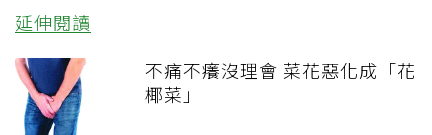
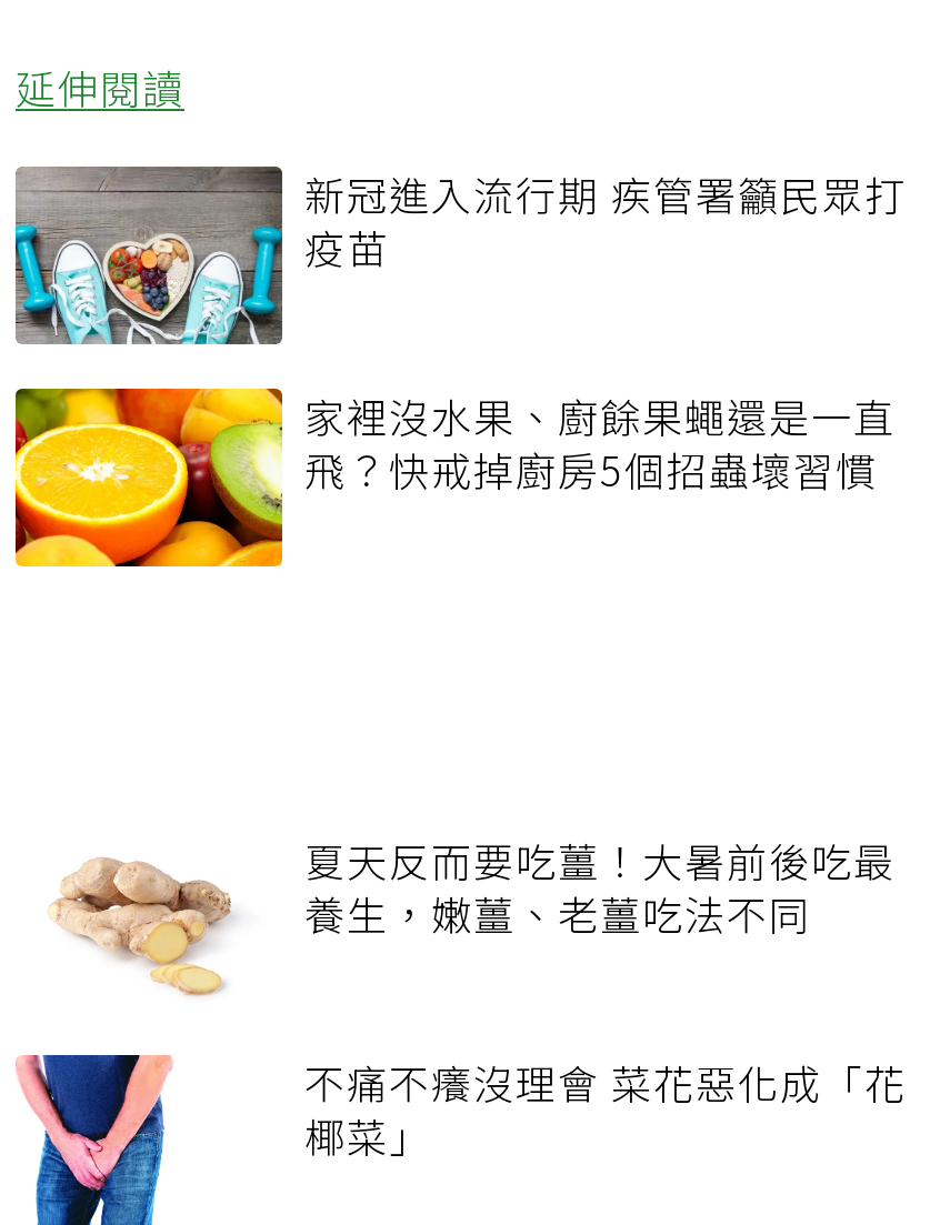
+ [image]
+ 新冠進入流行期 疾管署籲民眾打
+ 疫苗
+ 家裡沒水果、廚餘果蠅還是一直
+ 飛？快戒掉廚房5個招蟲壞習慣

+ [image]

+ [image]
+ 夏天反而要吃薑！大暑前後吃最
+ 養生，嫩薑、老薑吃法不同
